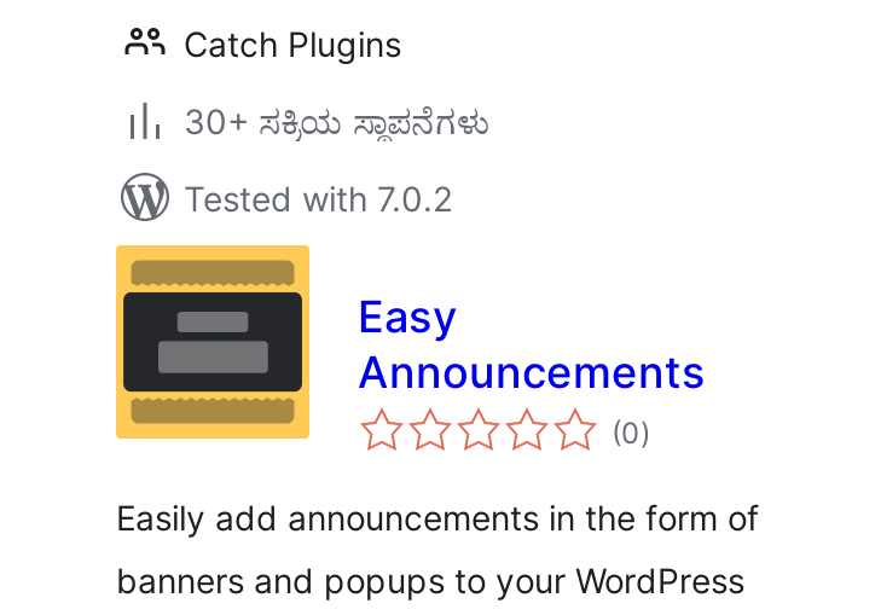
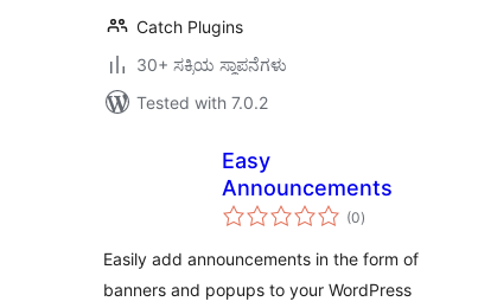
- [image]
